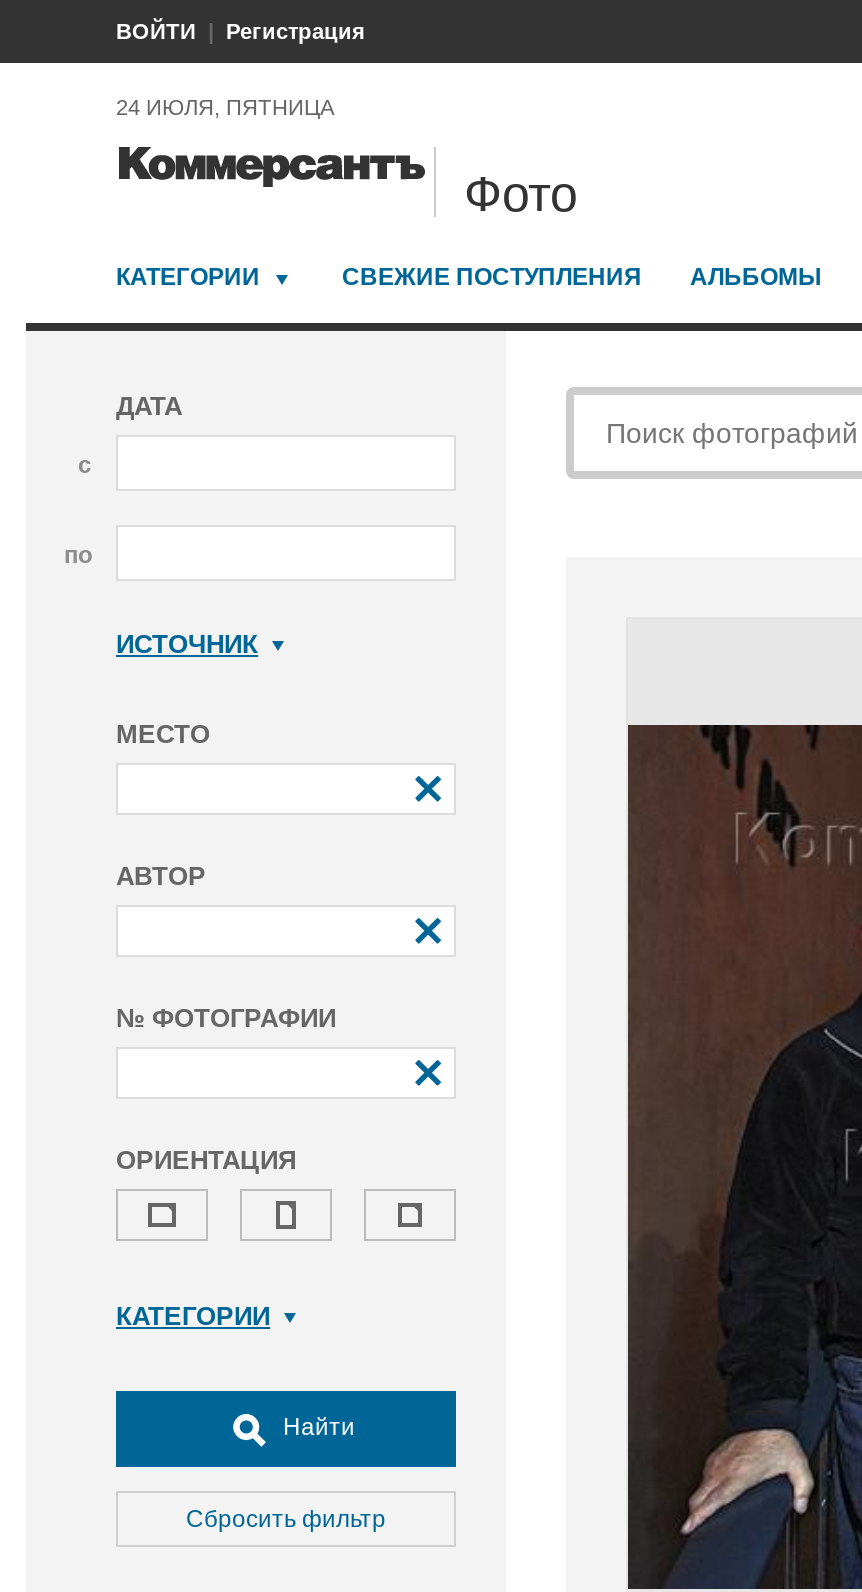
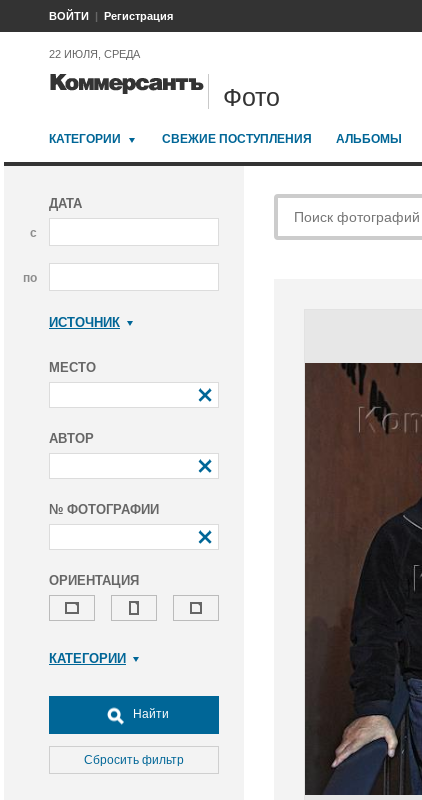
- 24 ИЮЛЯ, ПЯТНИЦА
+ 22 ИЮЛЯ, СРЕДА
